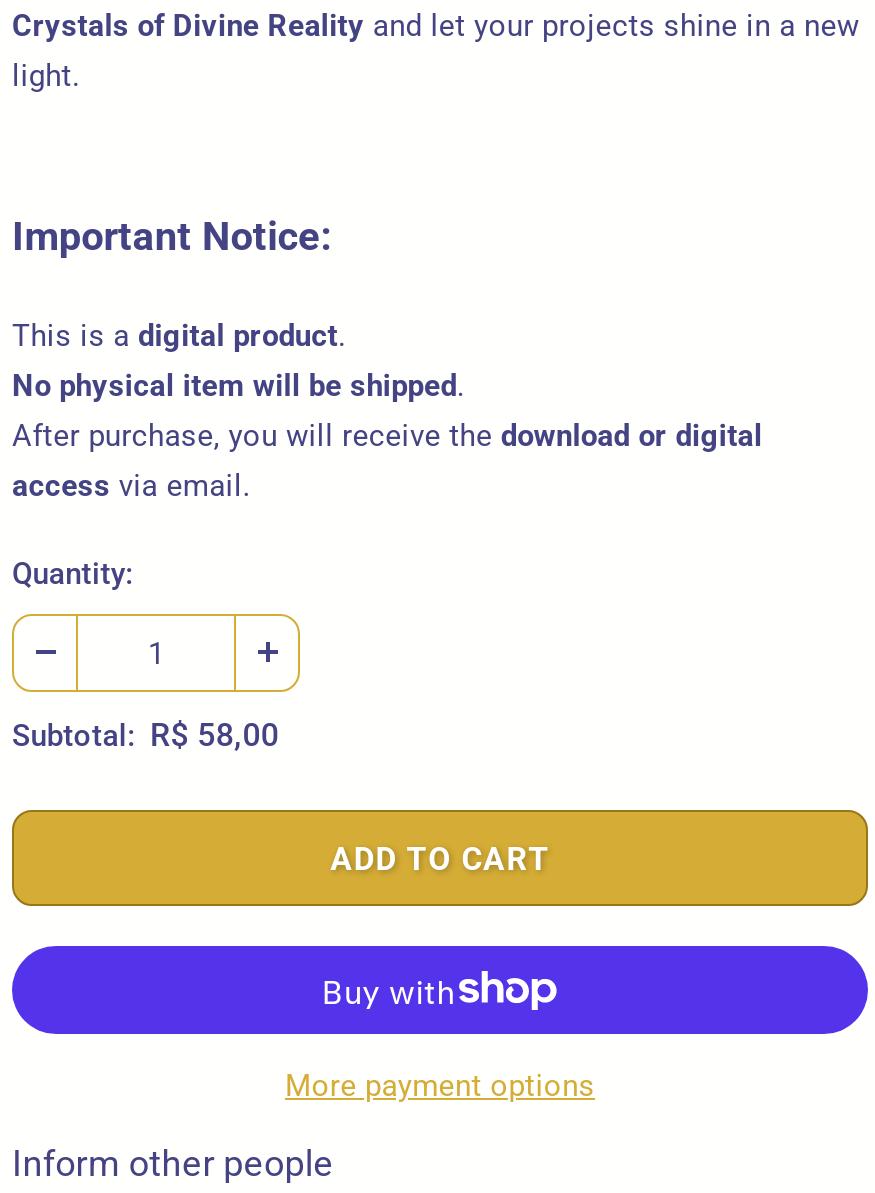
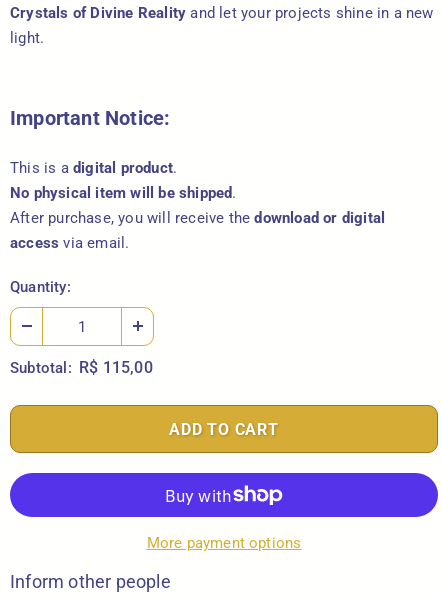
- Subtotal: R$ 58,00
+ Subtotal: R$ 115,00
